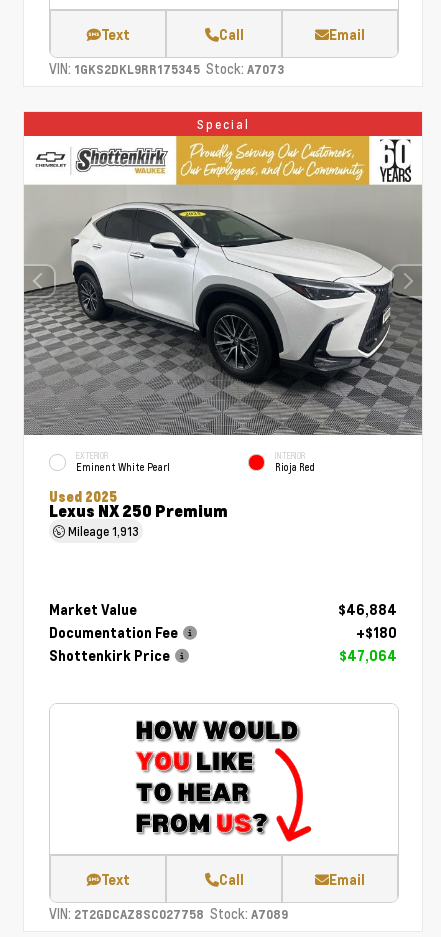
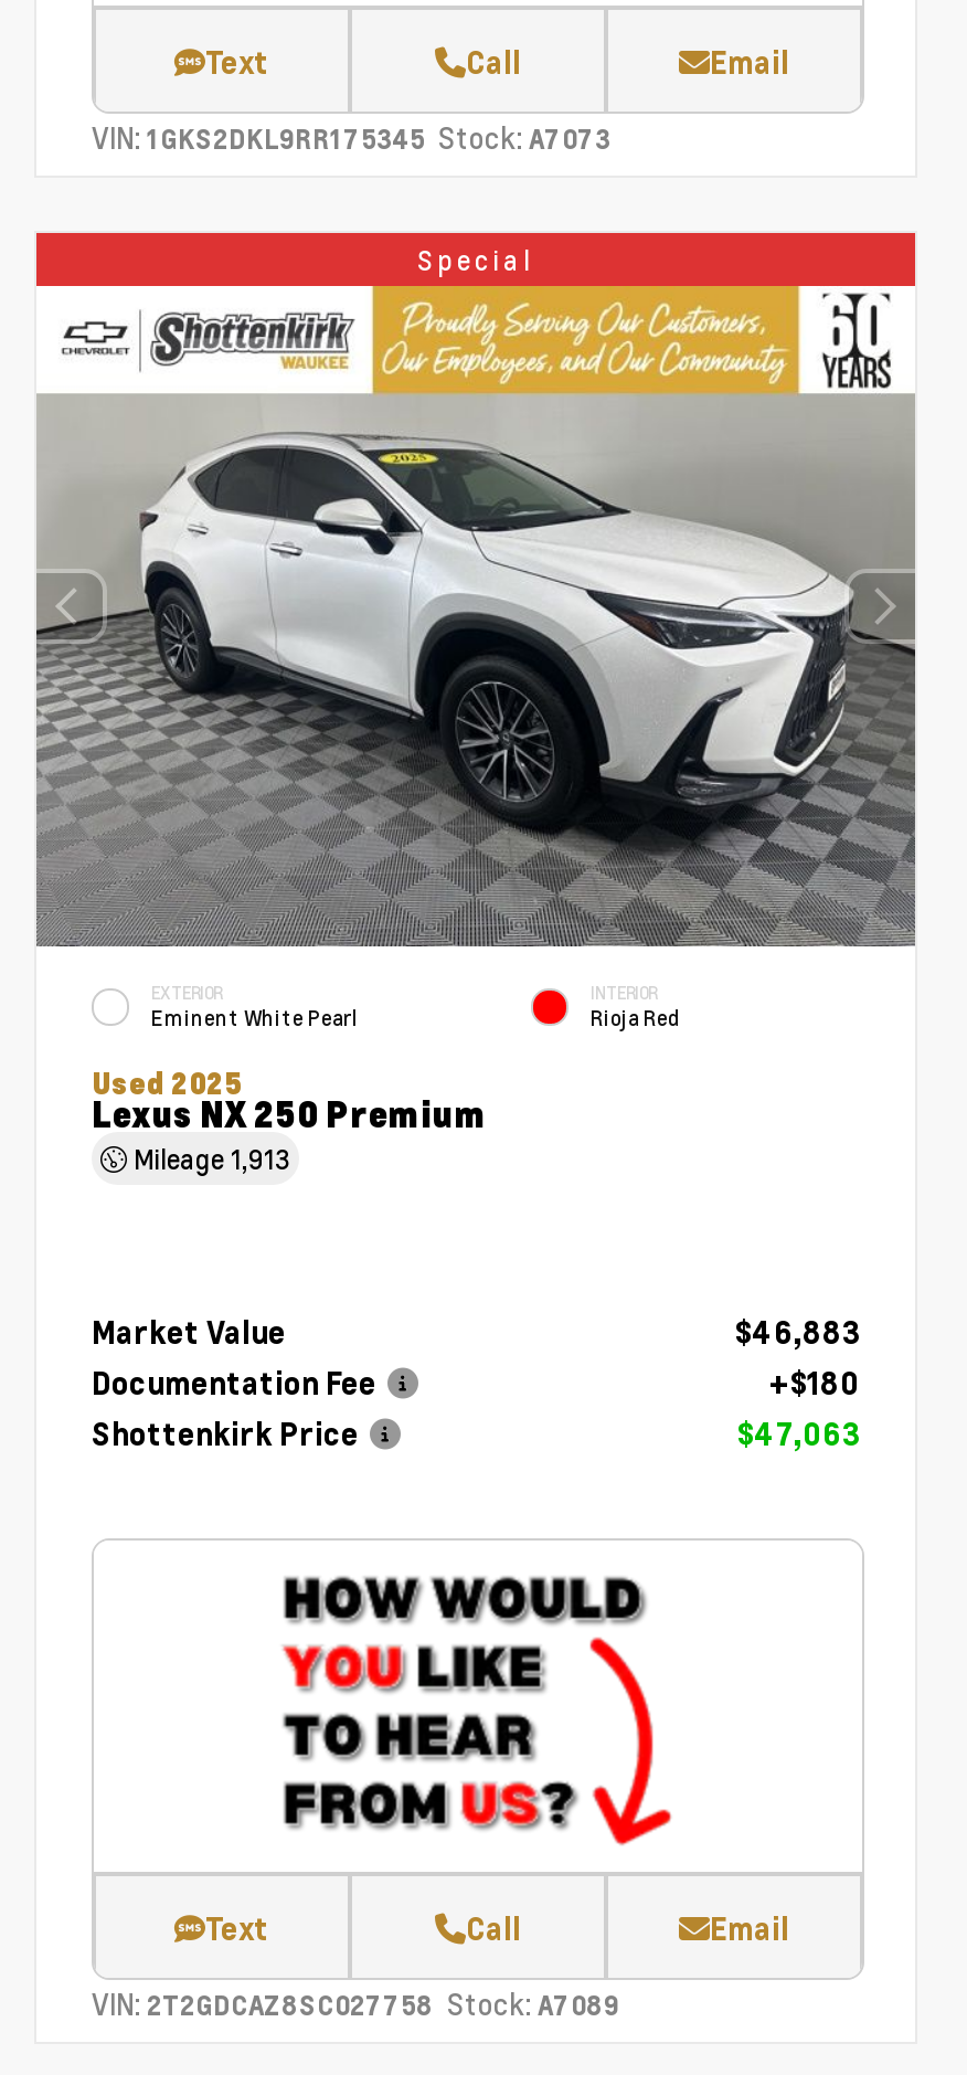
- $46,884
+ $46,883

- $47,064
+ $47,063
